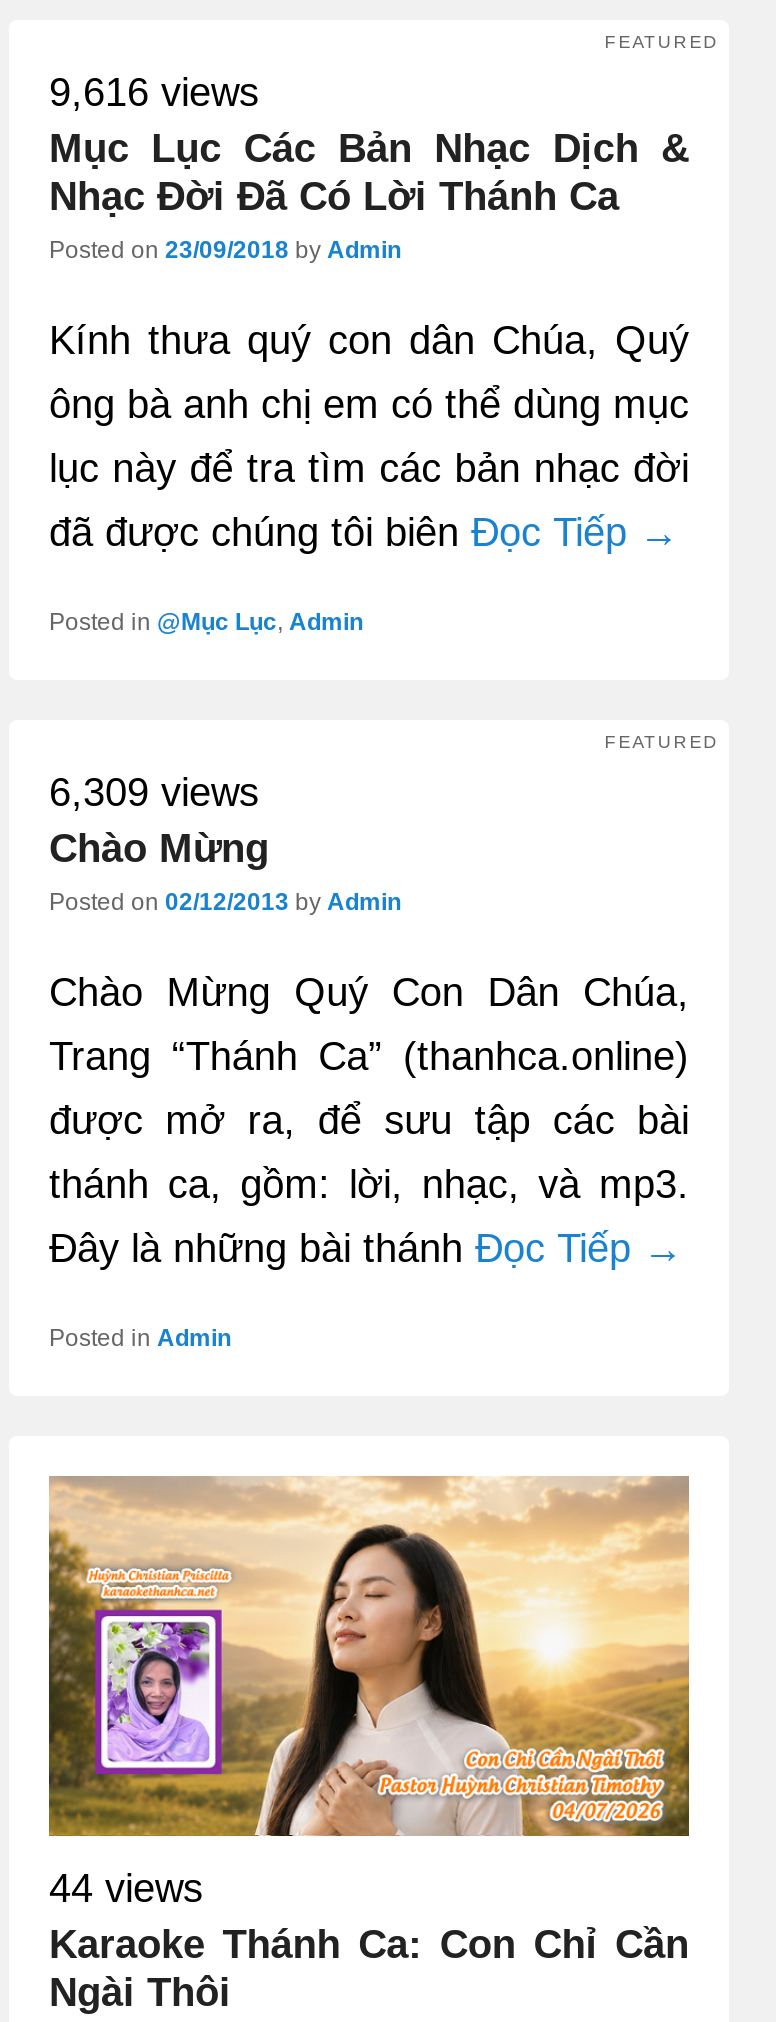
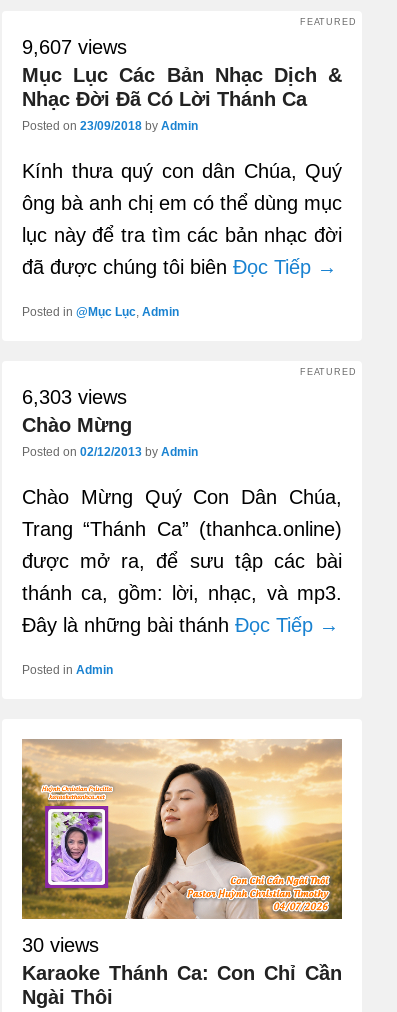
- 9,616 views
+ 9,607 views

- 6,309 views
+ 6,303 views

- 44 views
+ 30 views
